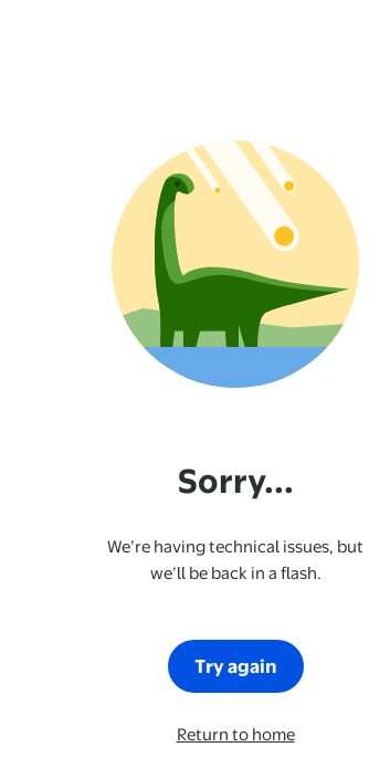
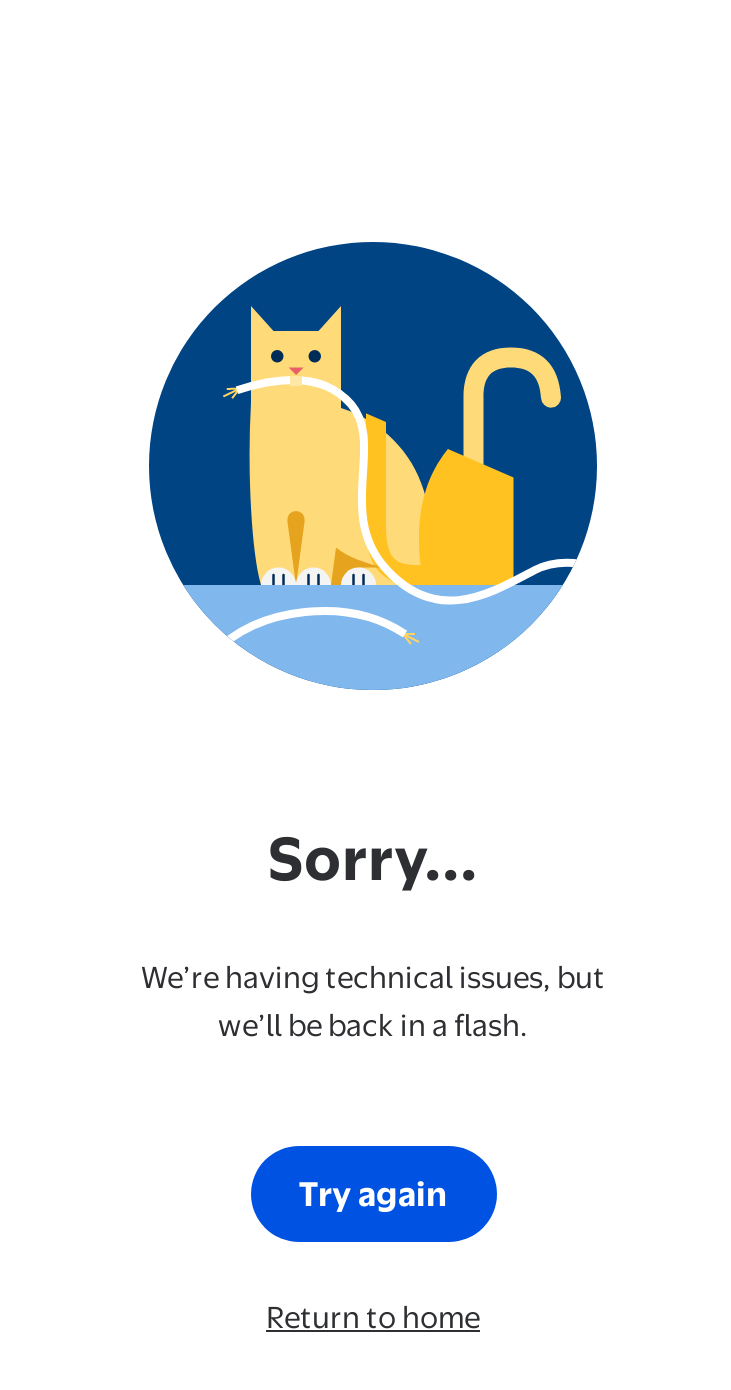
- [image]
+ [image]
